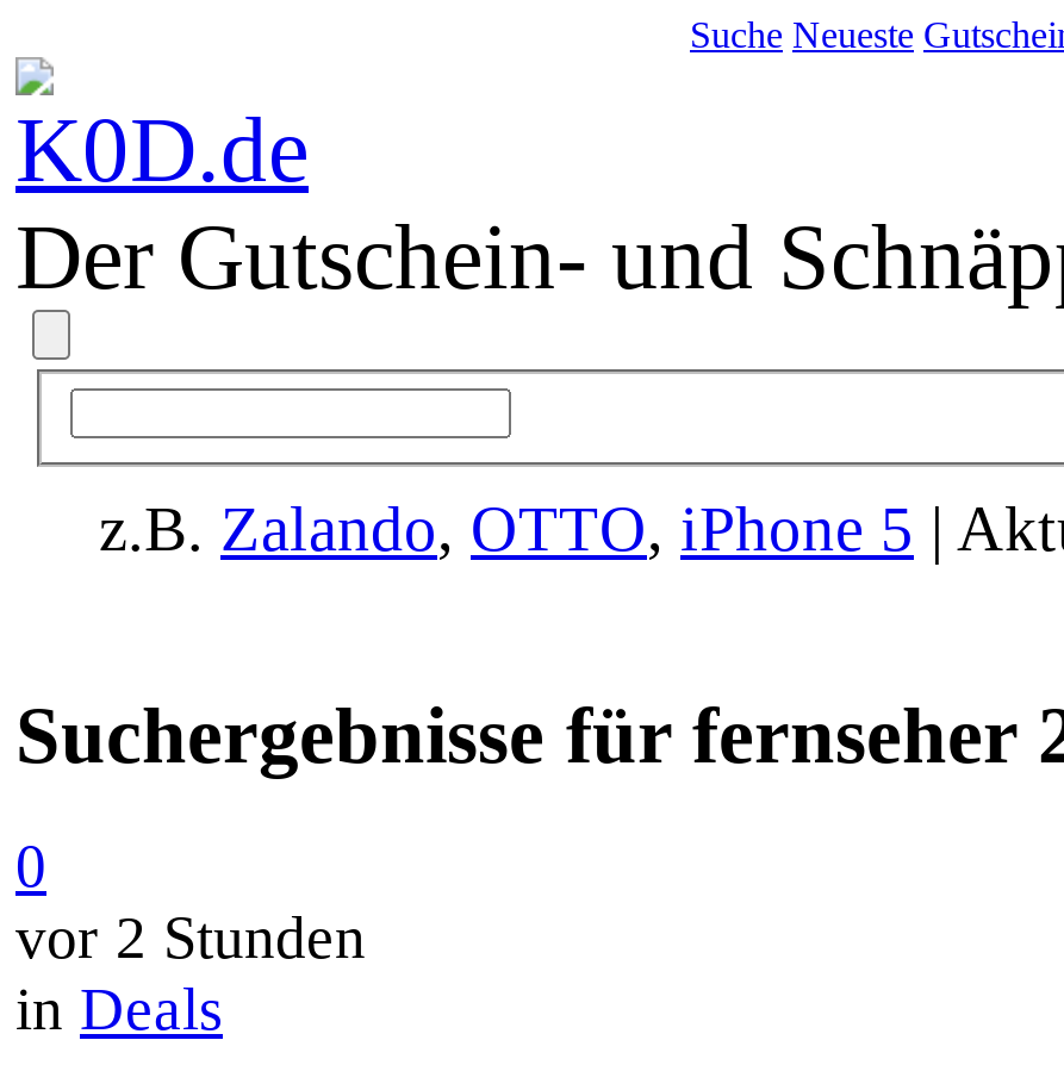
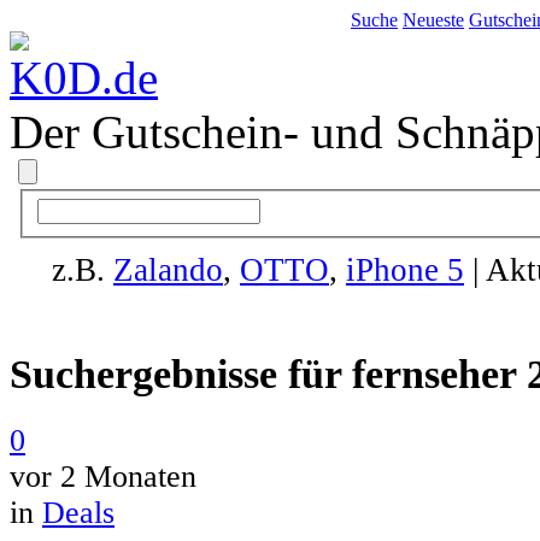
- vor 2 Stunden
+ vor 2 Monaten
